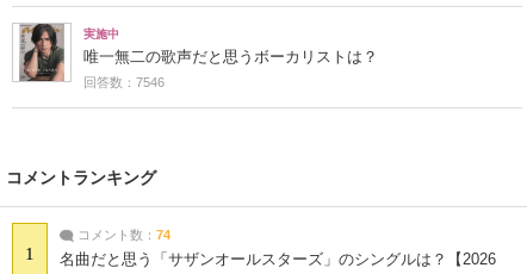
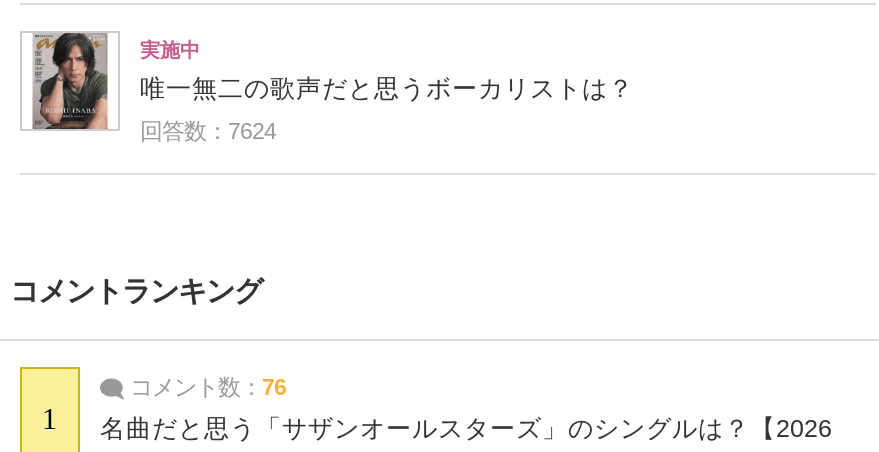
- 回答数：7546
+ 回答数：7624

- コメント数：74
+ コメント数：76
